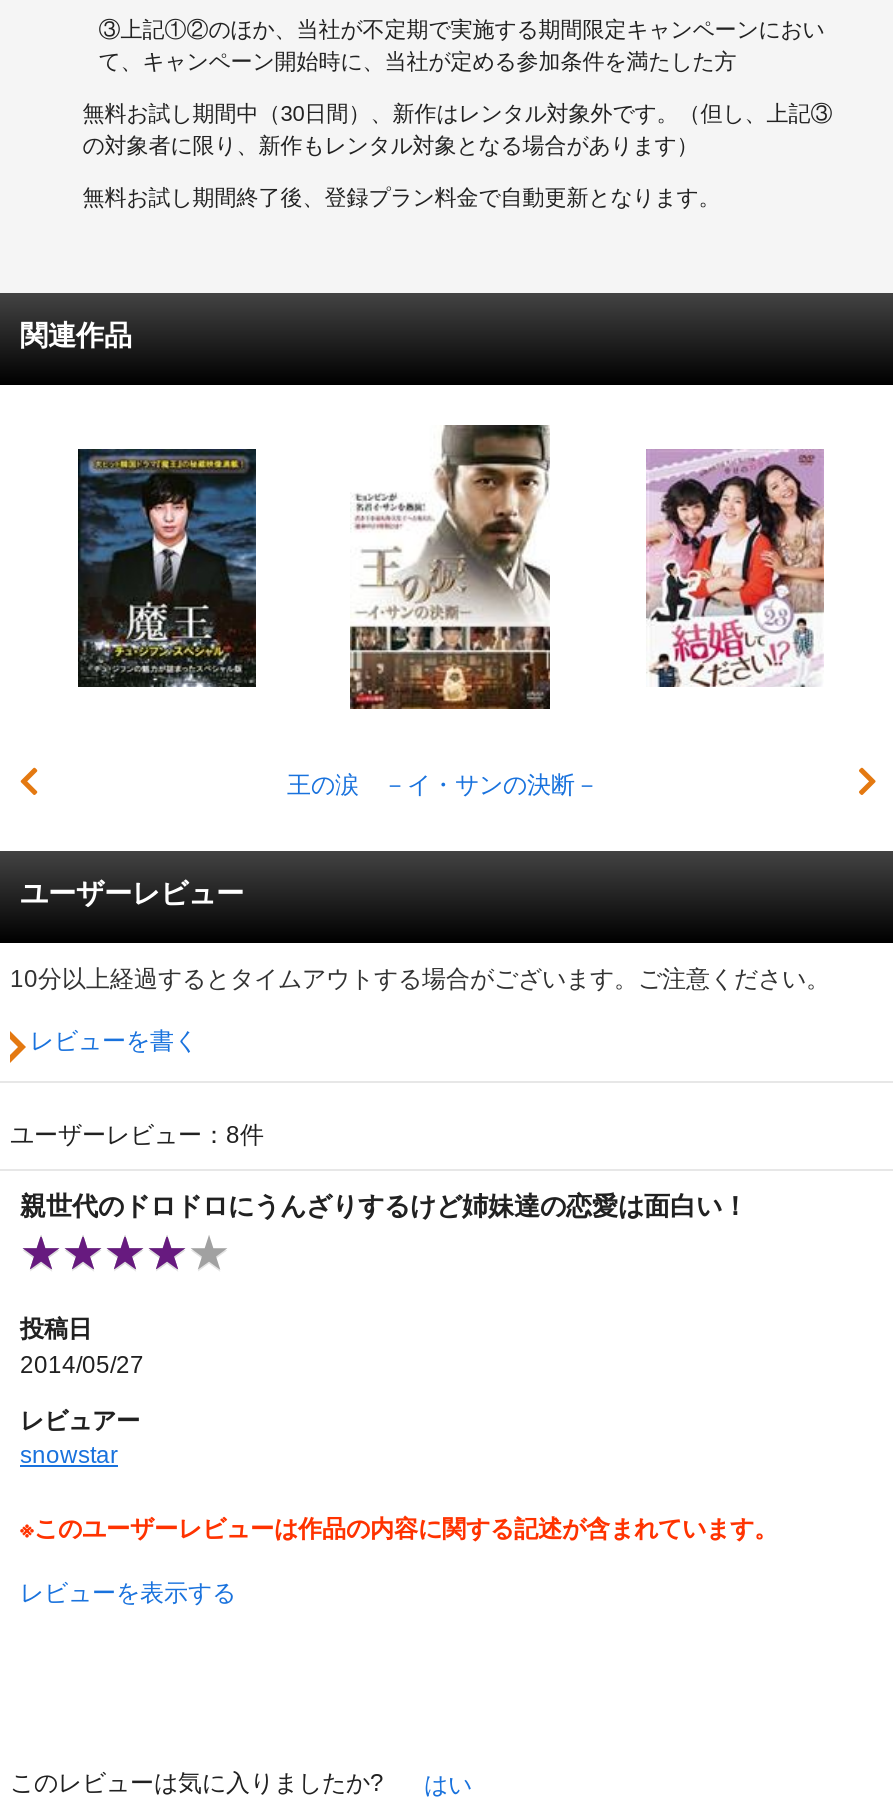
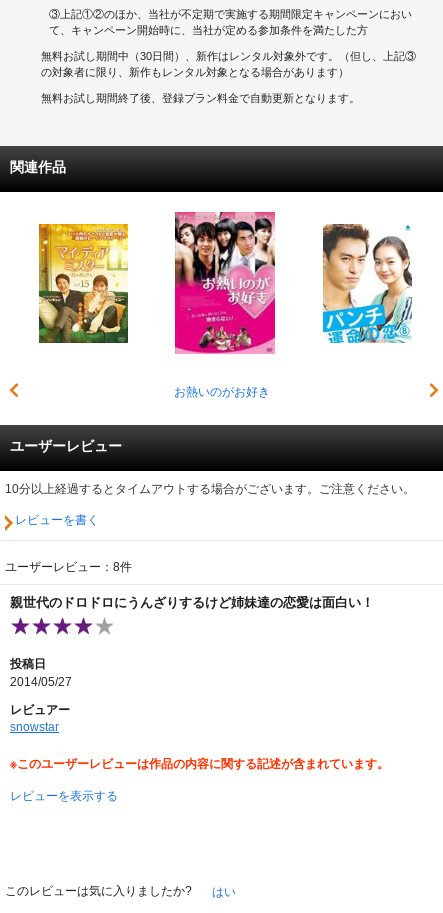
- [image]
- 王の涙 －イ・サンの決断－
+ [image]
+ お熱いのがお好き

- [image]
+ [image]

- [image]
+ [image]
